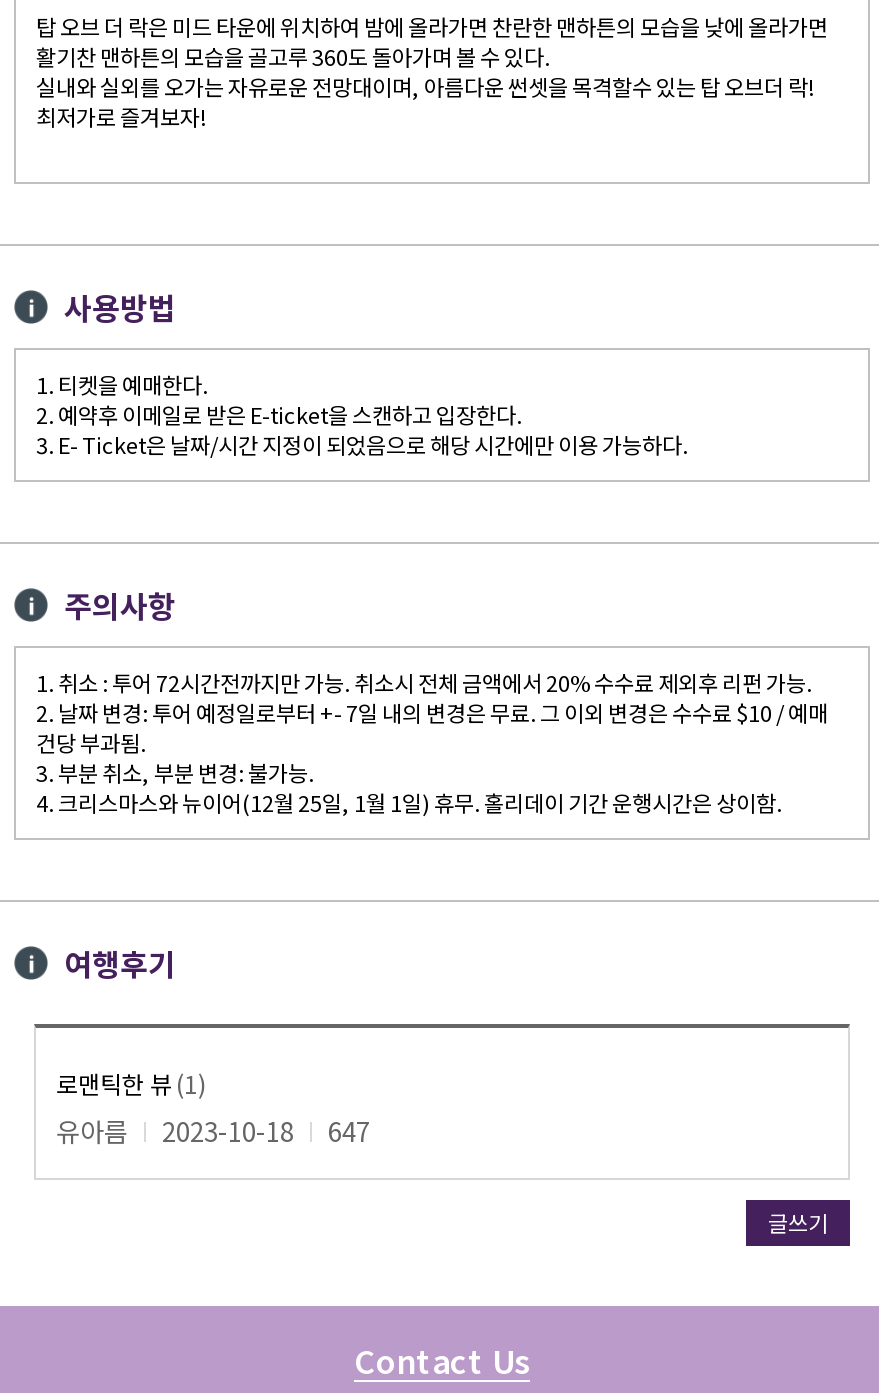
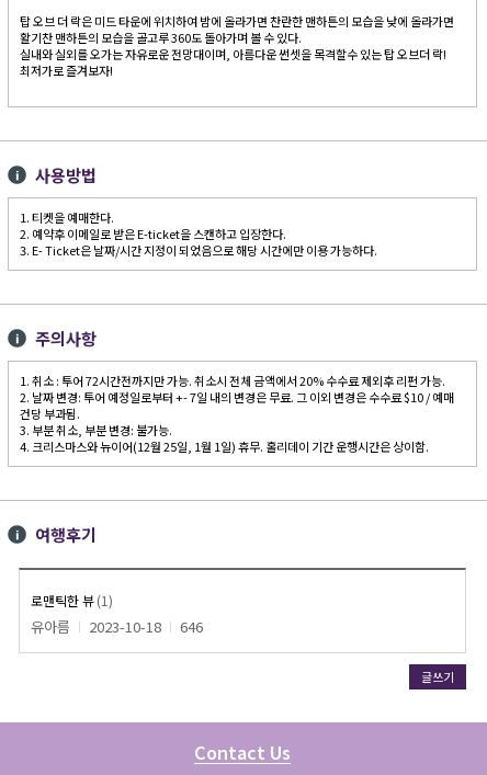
- 유아름 2023-10-18 647
+ 유아름 2023-10-18 646
